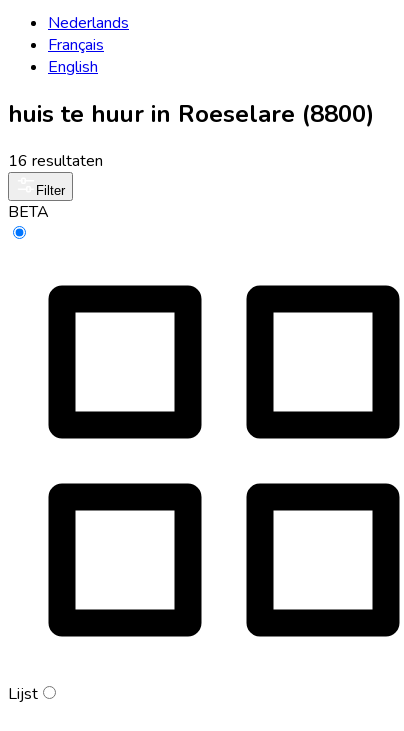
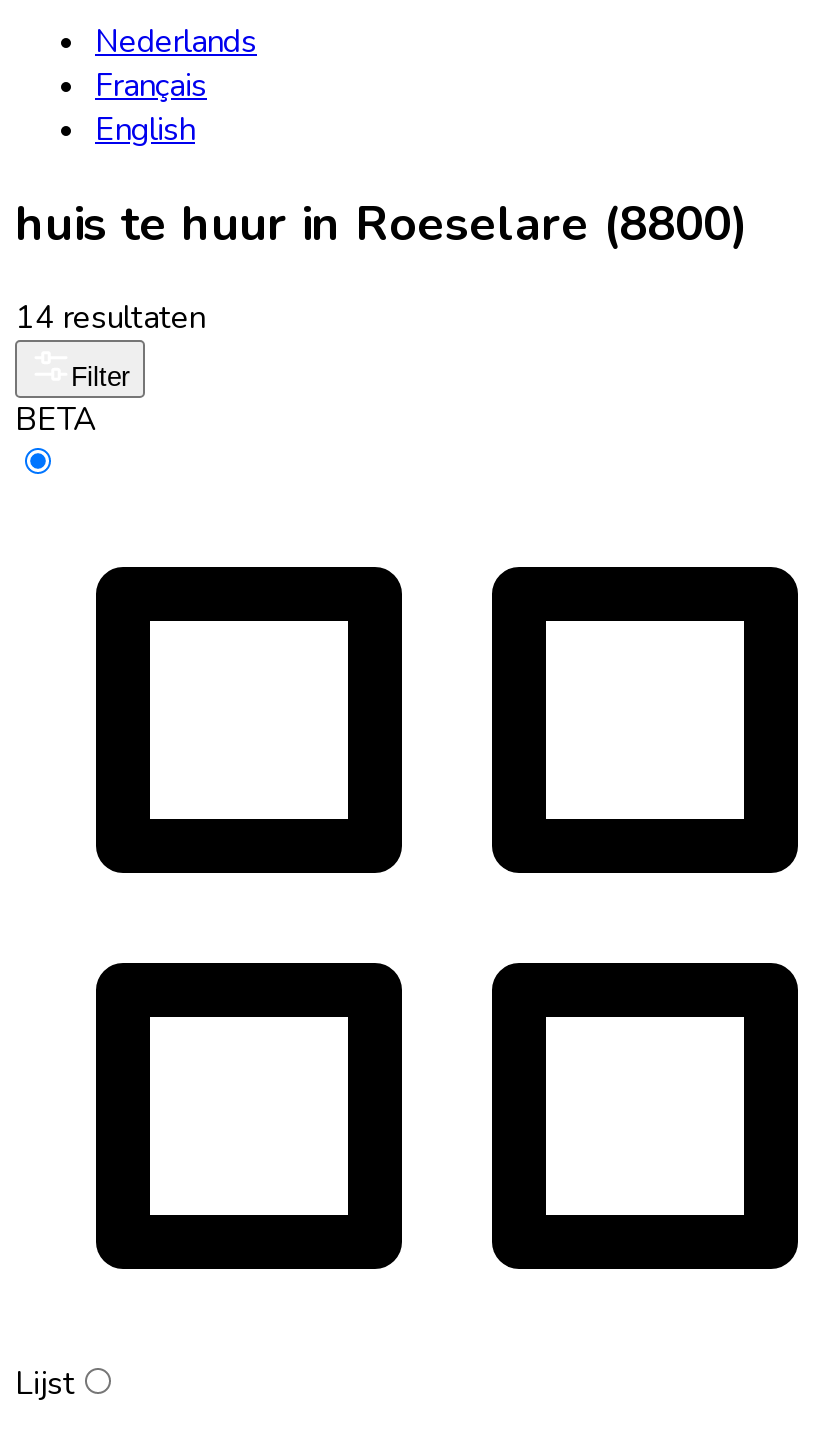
- 16 resultaten
+ 14 resultaten
